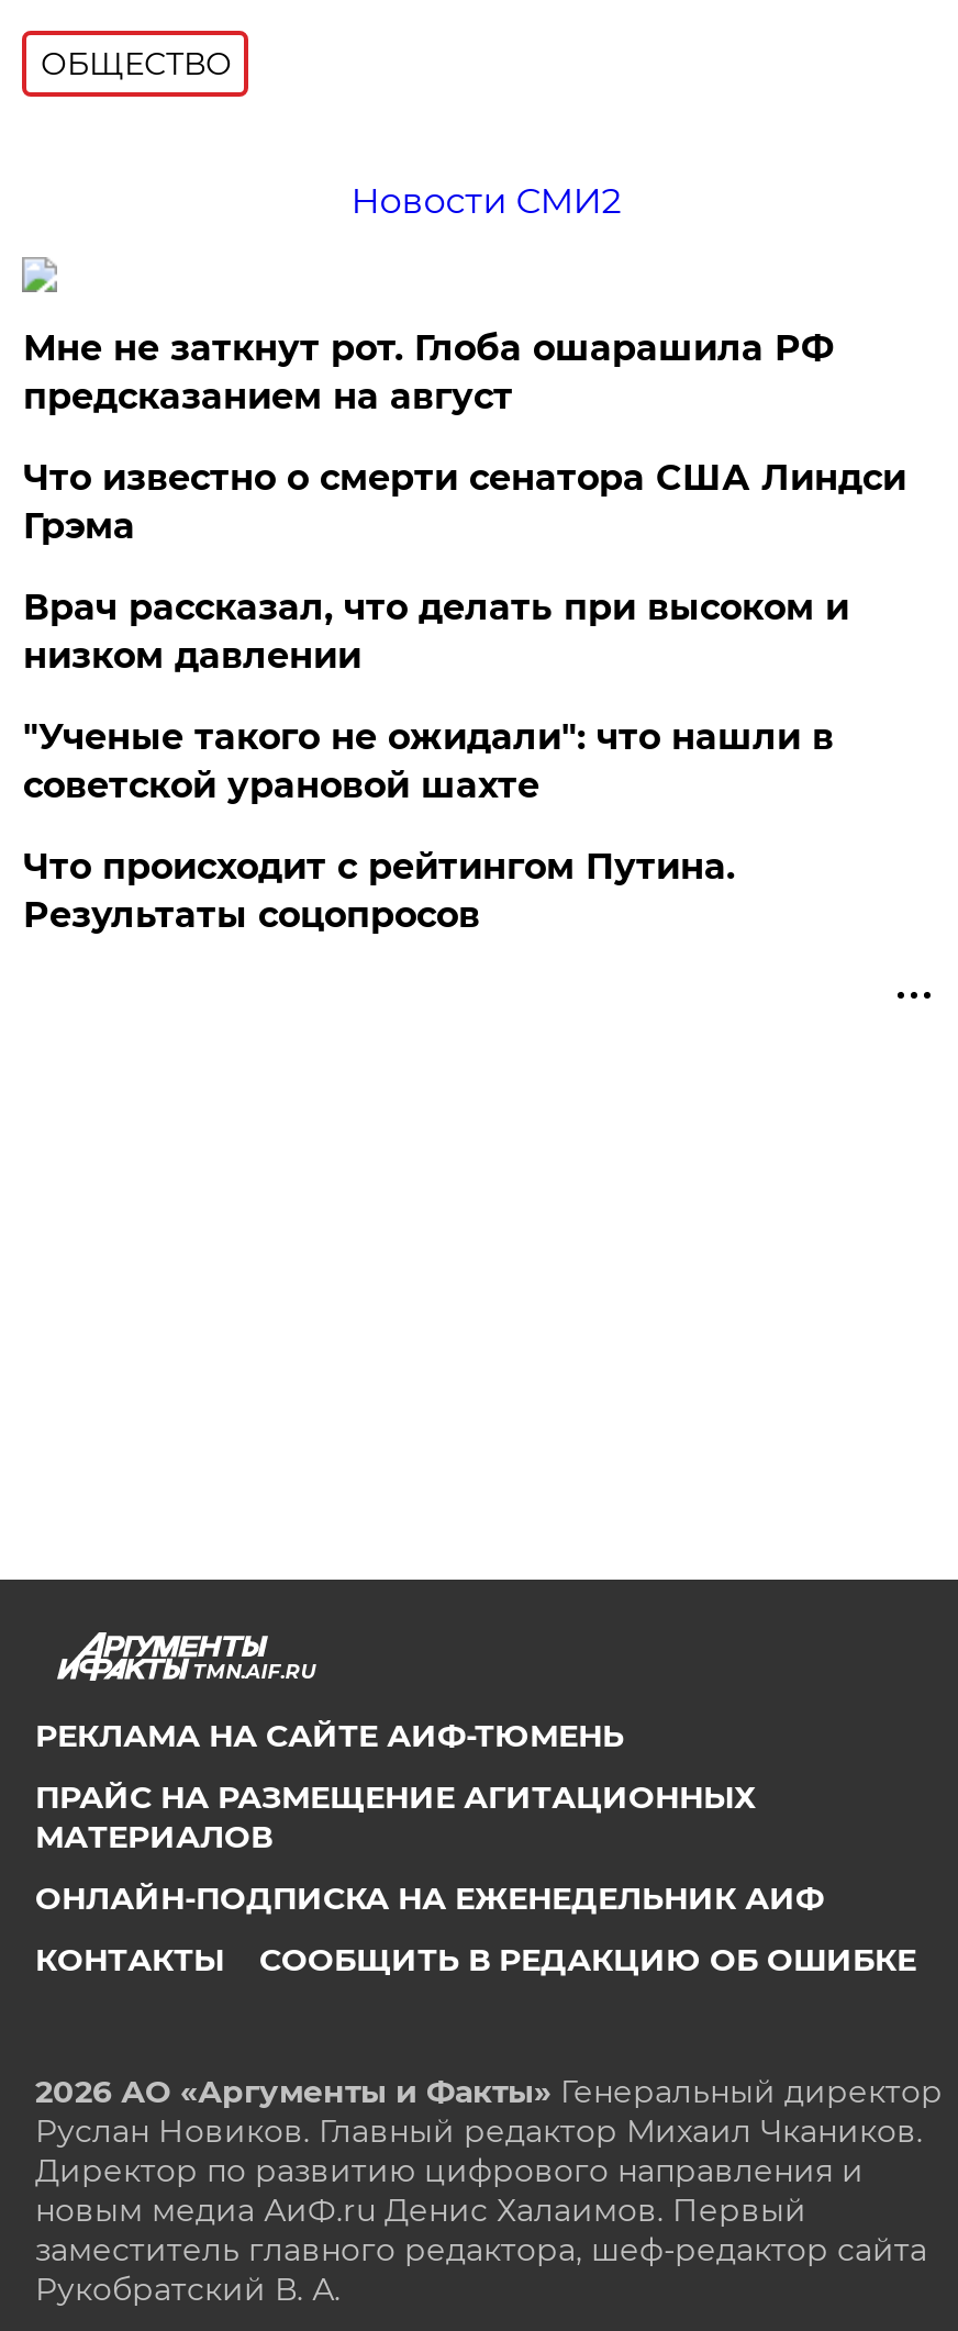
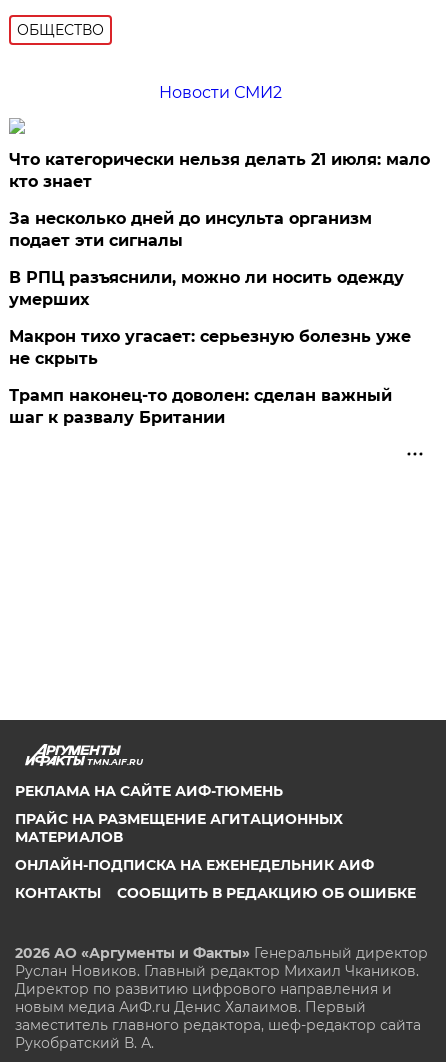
- Мне не заткнут рот. Глоба ошарашила РФ
- предсказанием на август
+ Что категорически нельзя делать 21 июля: мало
+ кто знает

- Что известно о смерти сенатора США Линдси
- Грэма
+ За несколько дней до инсульта организм
+ подает эти сигналы

- Врач рассказал, что делать при высоком и
- низком давлении
+ В РПЦ разъяснили, можно ли носить одежду
+ умерших

- "Ученые такого не ожидали": что нашли в
- советской урановой шахте
+ Макрон тихо угасает: серьезную болезнь уже
+ не скрыть

- Что происходит с рейтингом Путина.
- Результаты соцопросов
+ Трамп наконец-то доволен: сделан важный
+ шаг к развалу Британии
